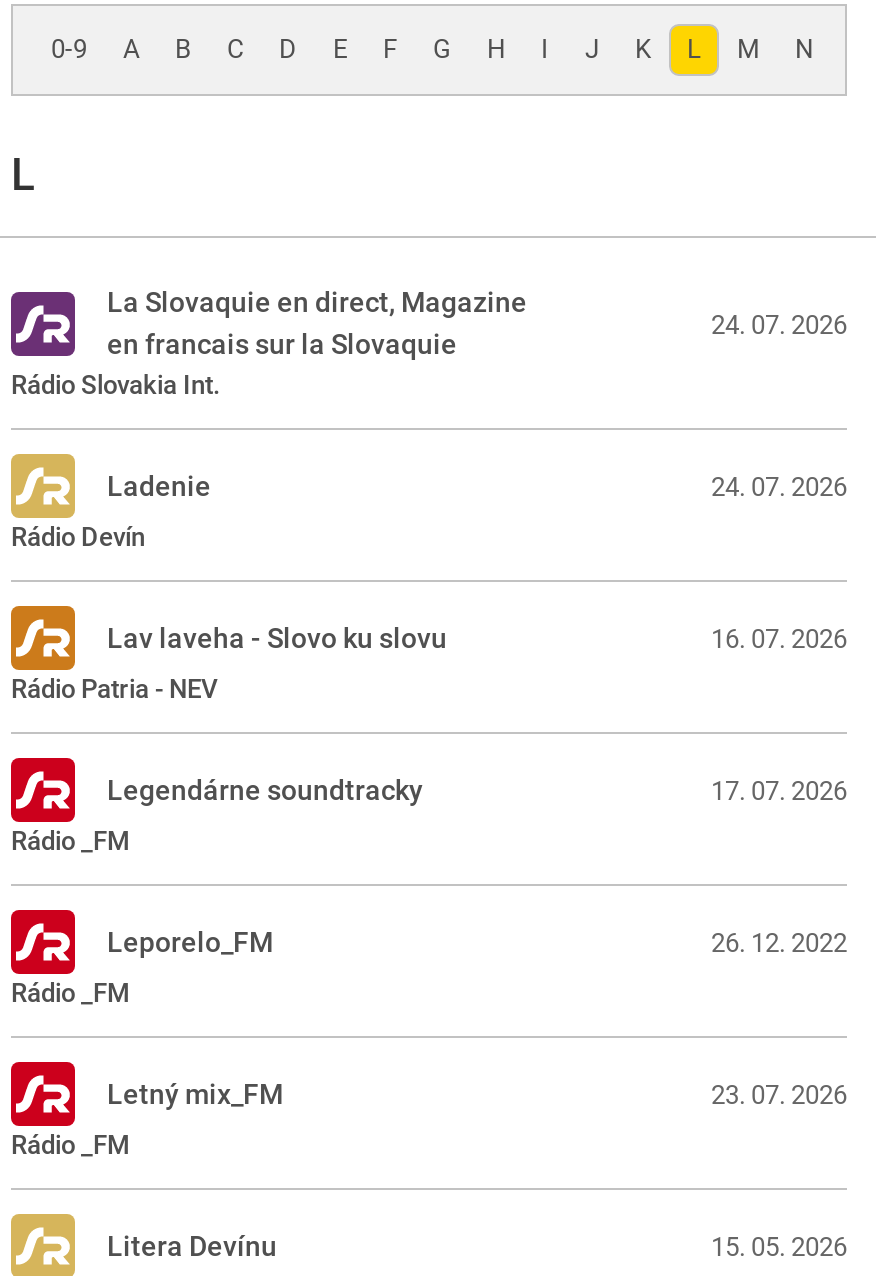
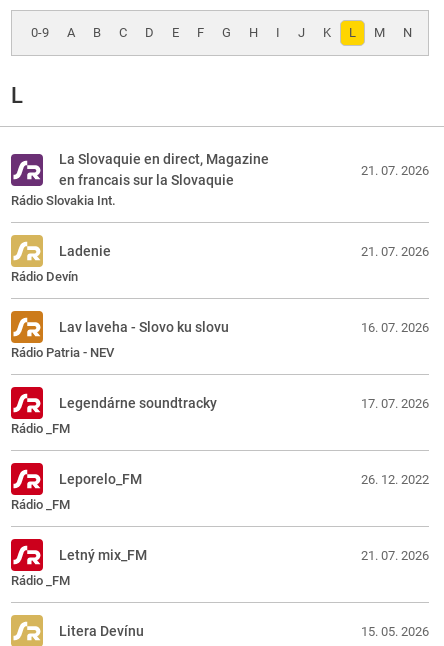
- 24. 07. 2026
+ 21. 07. 2026

- 24. 07. 2026
+ 21. 07. 2026

- 23. 07. 2026
+ 21. 07. 2026
